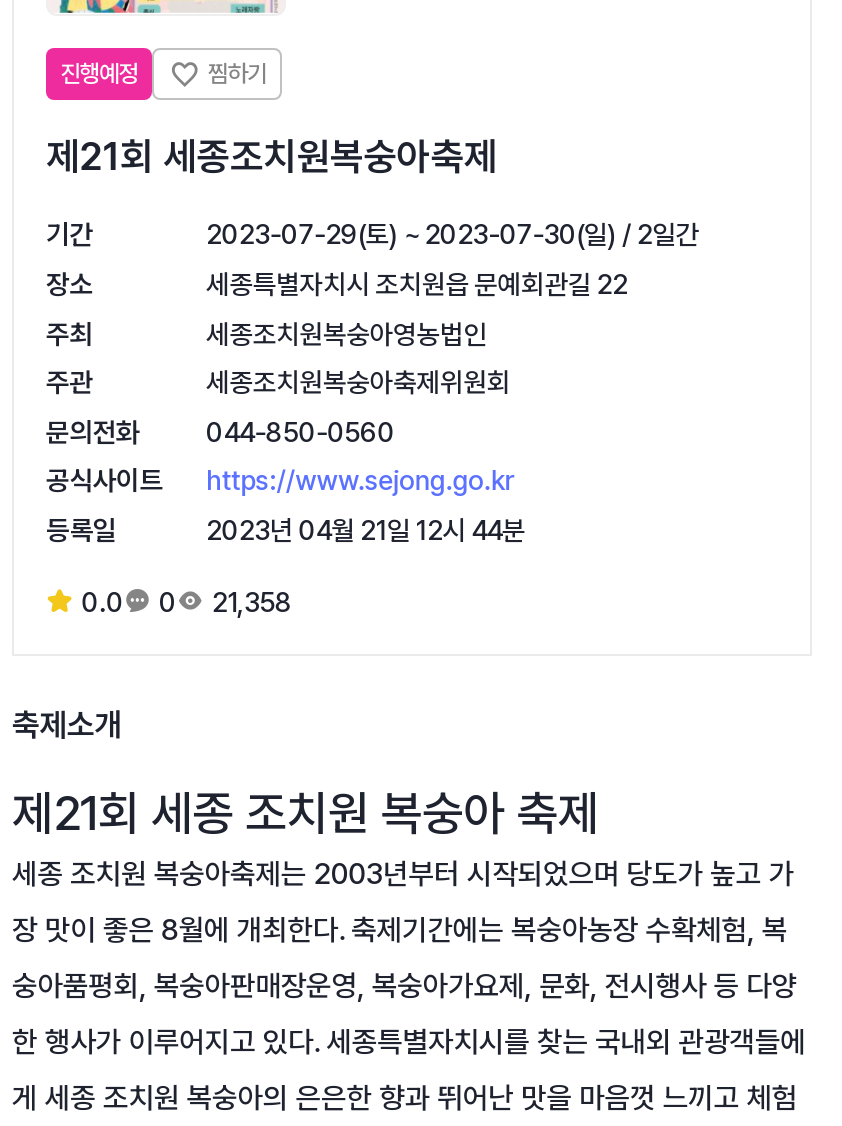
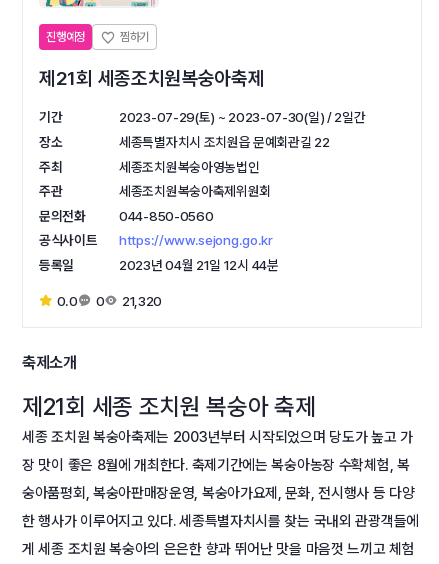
- 0.0 0 21,358
+ 0.0 0 21,320
